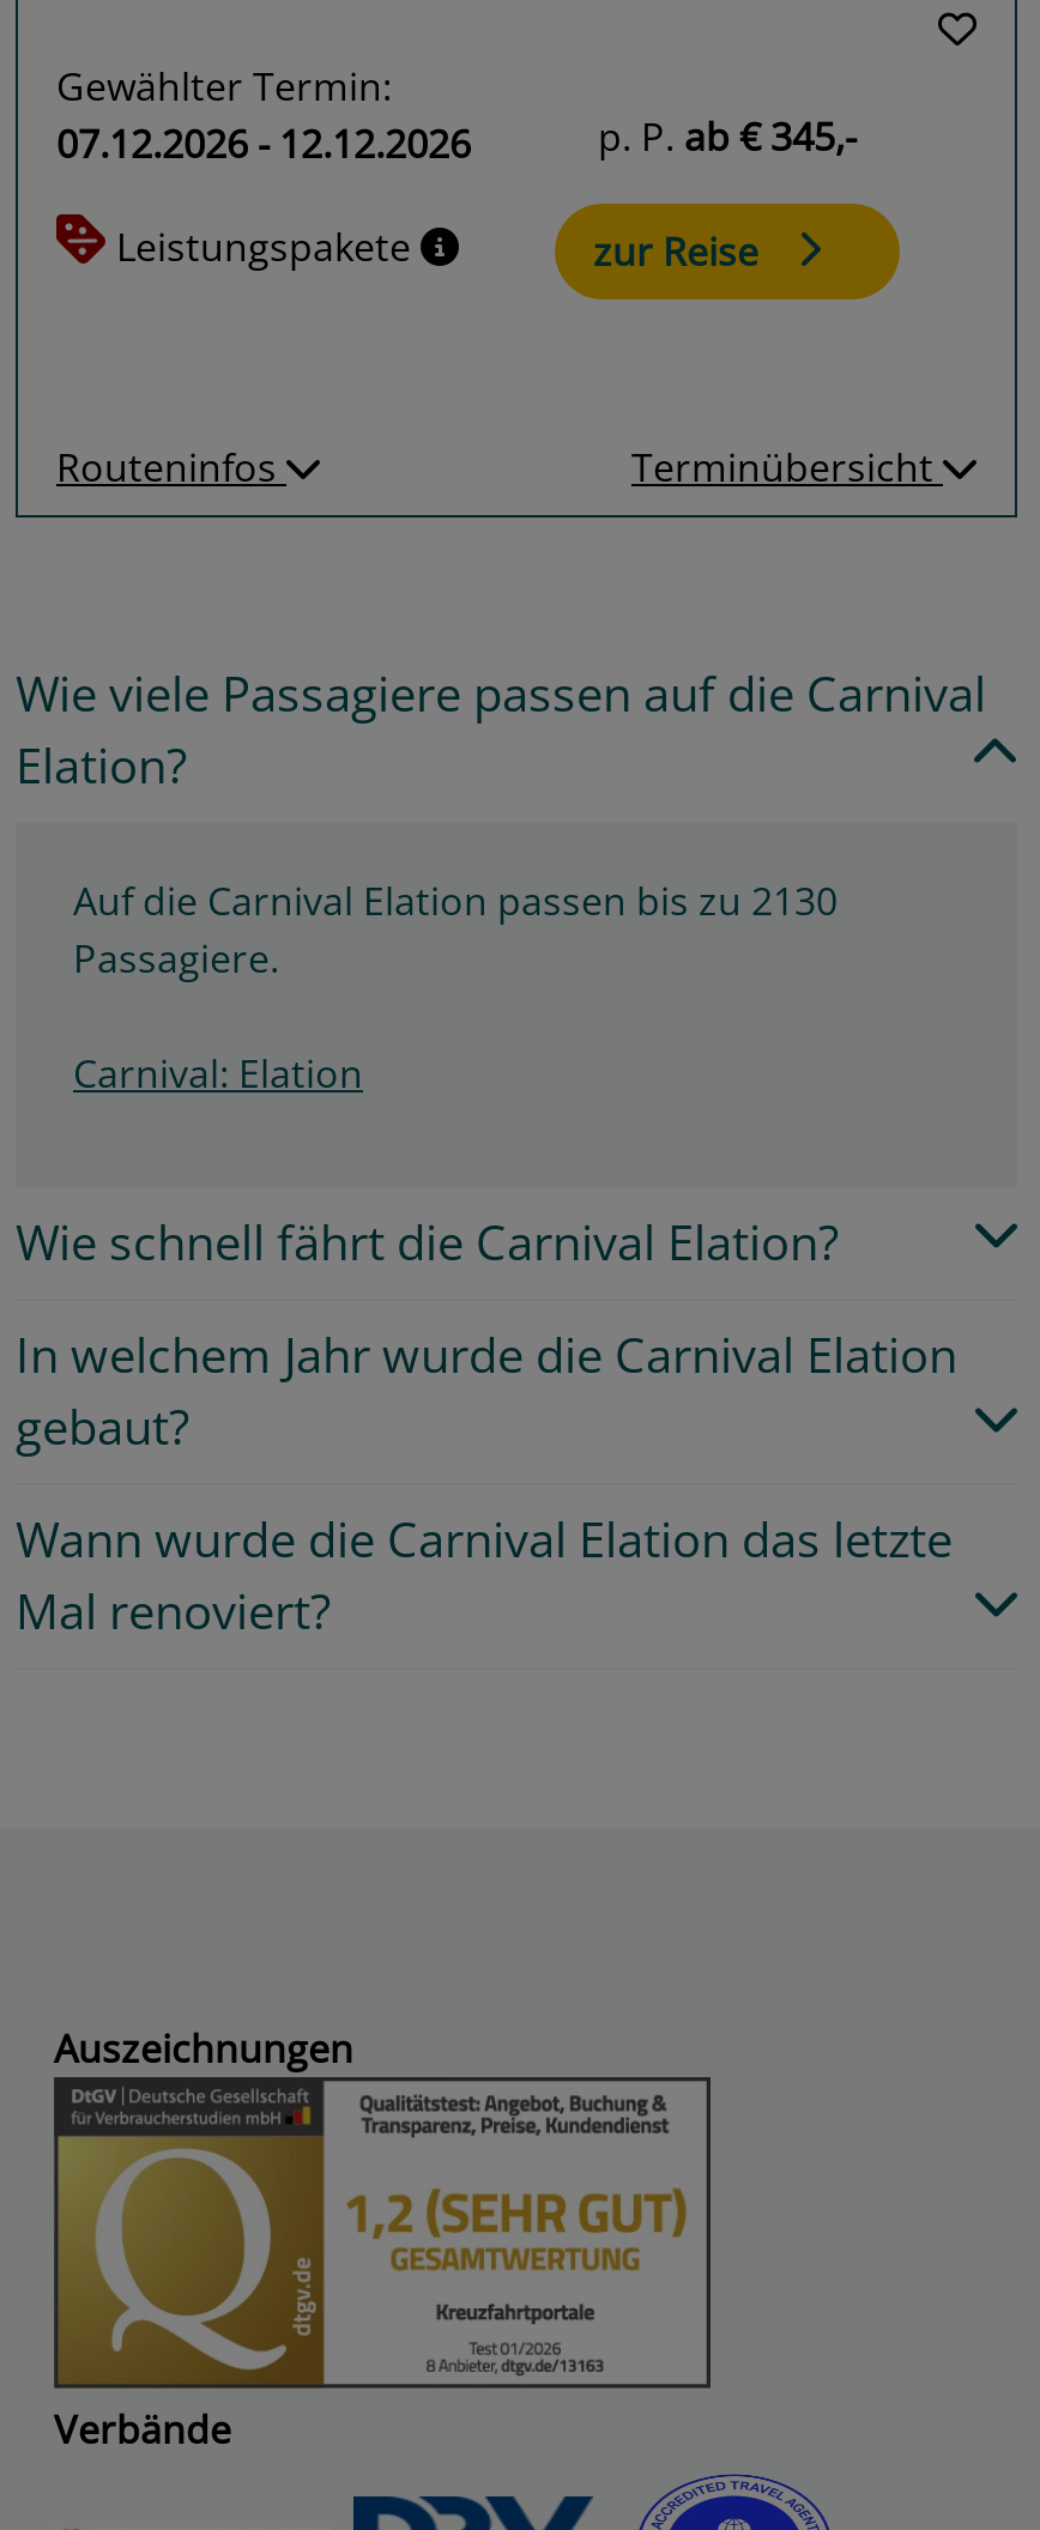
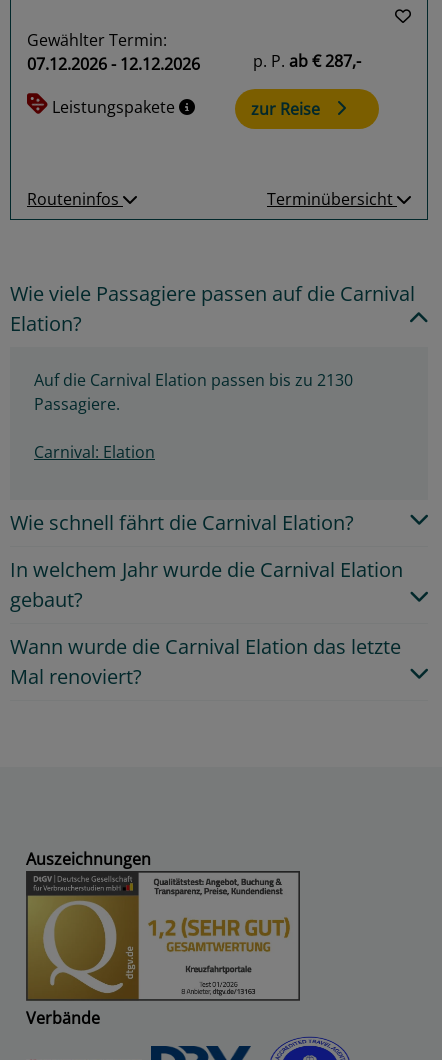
- p. P. ab € 345,-
+ p. P. ab € 287,-
